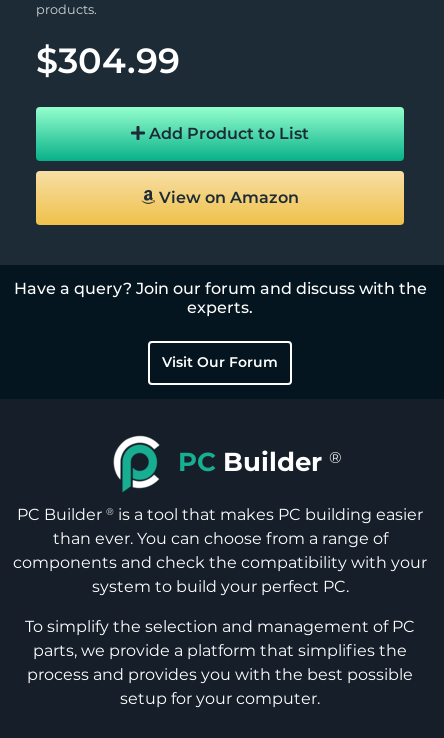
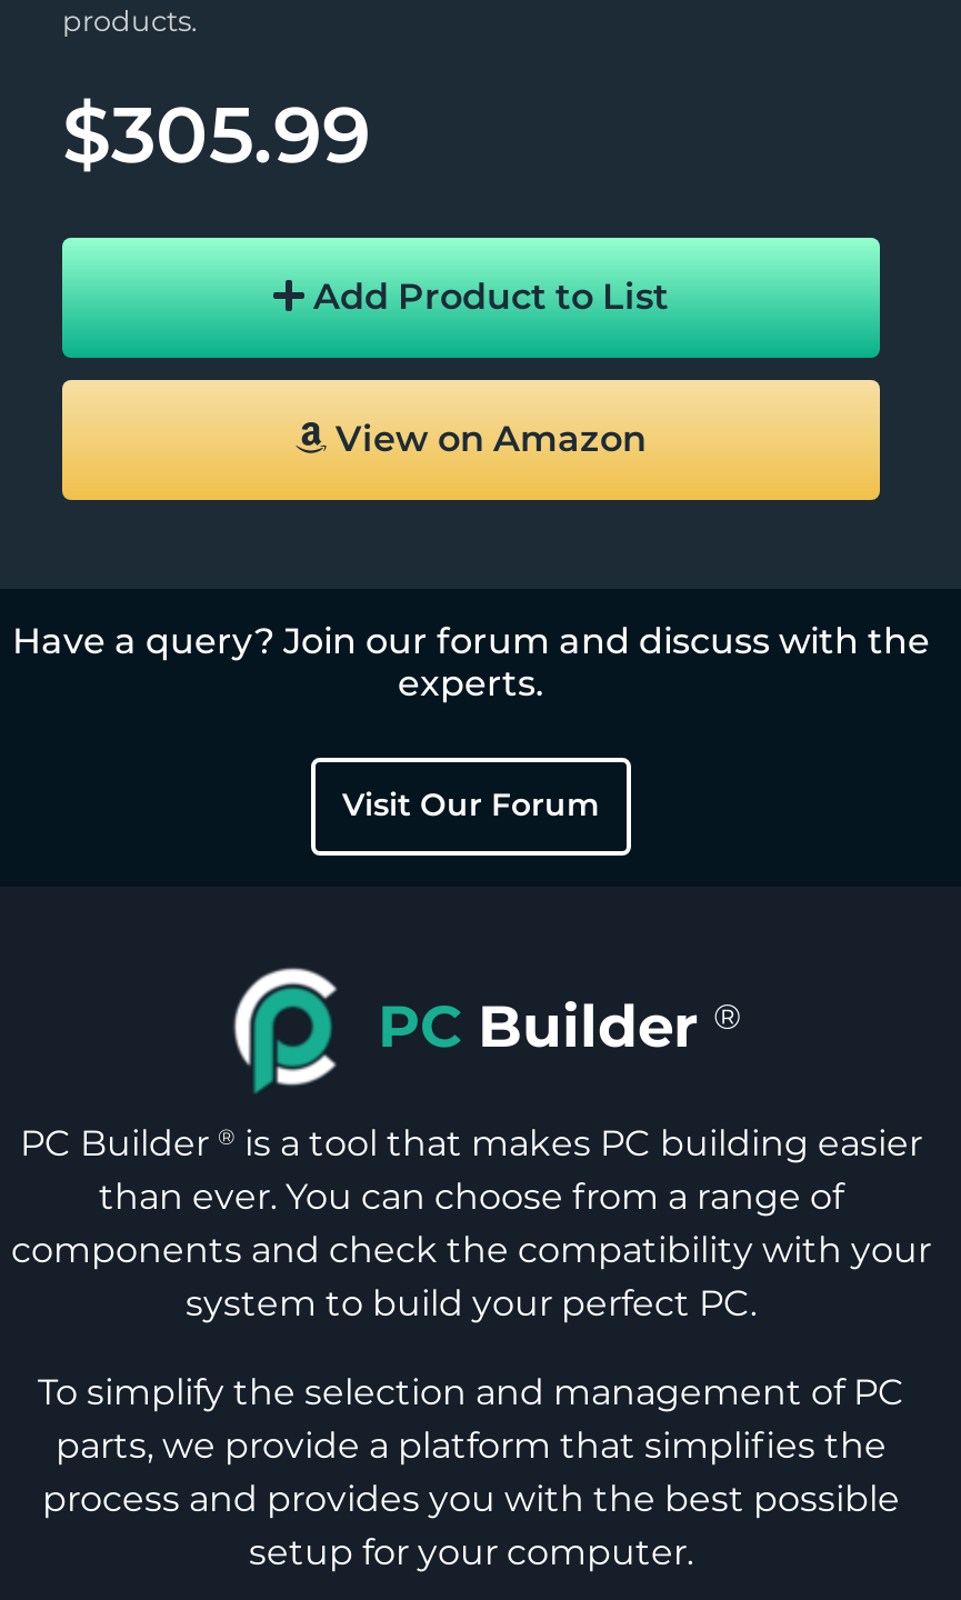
- $304.99
+ $305.99
